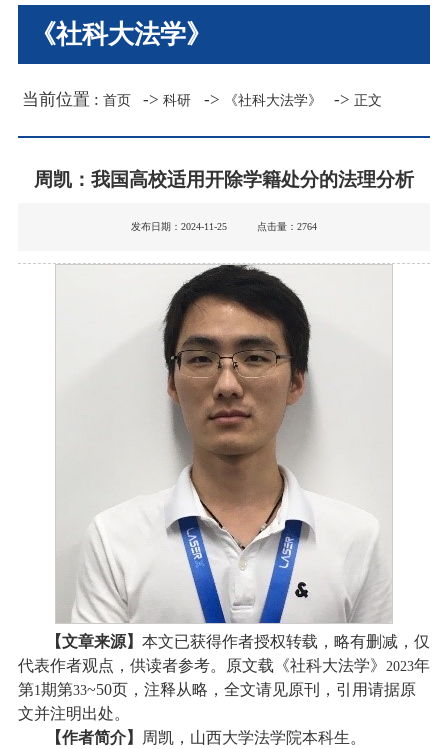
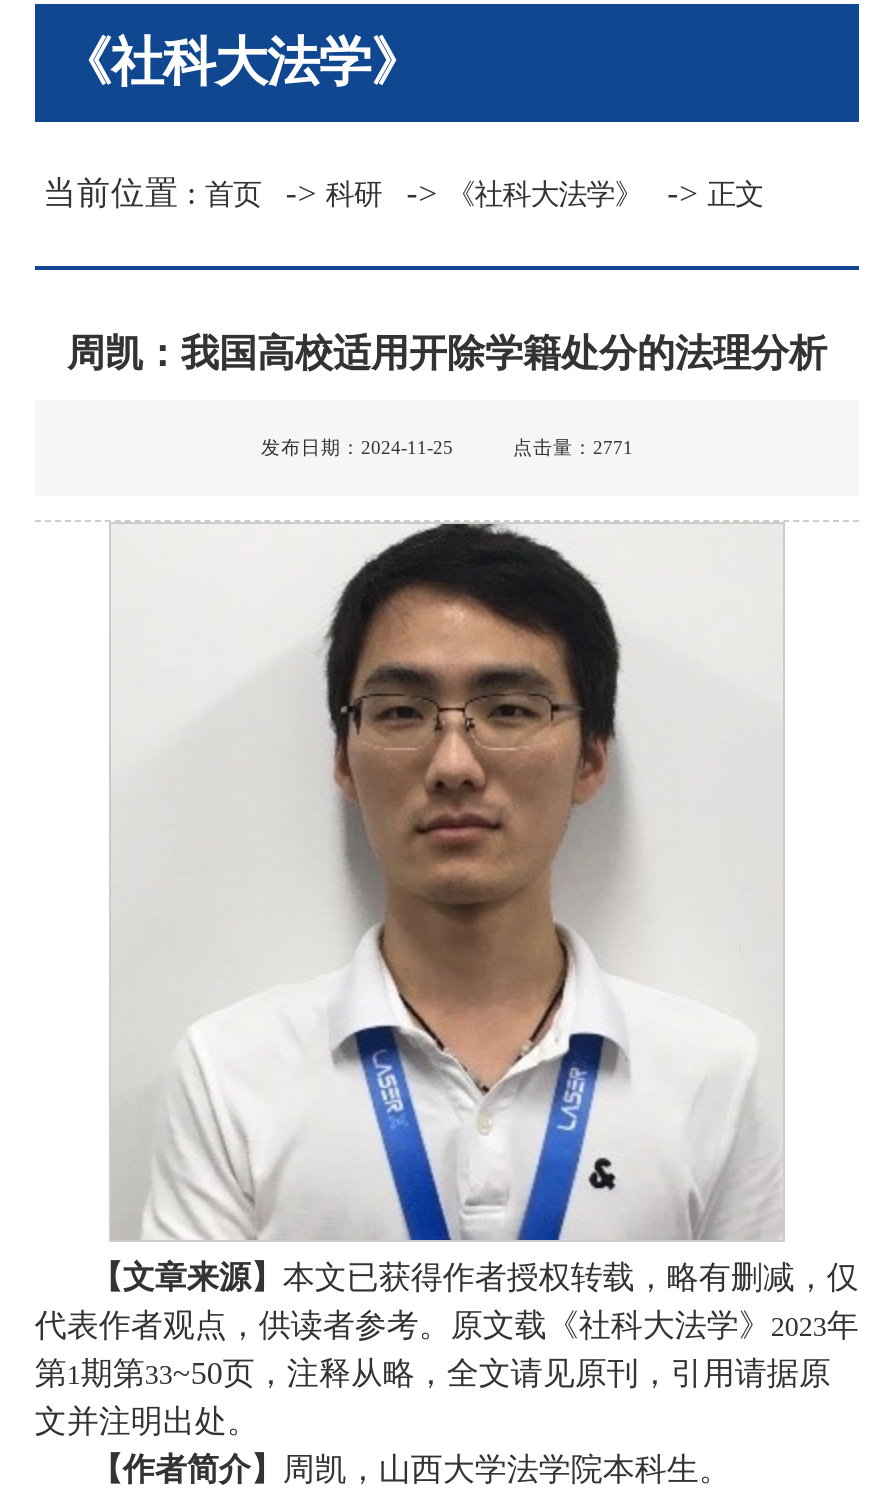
- 发布日期：2024-11-25 点击量：2764
+ 发布日期：2024-11-25 点击量：2771
